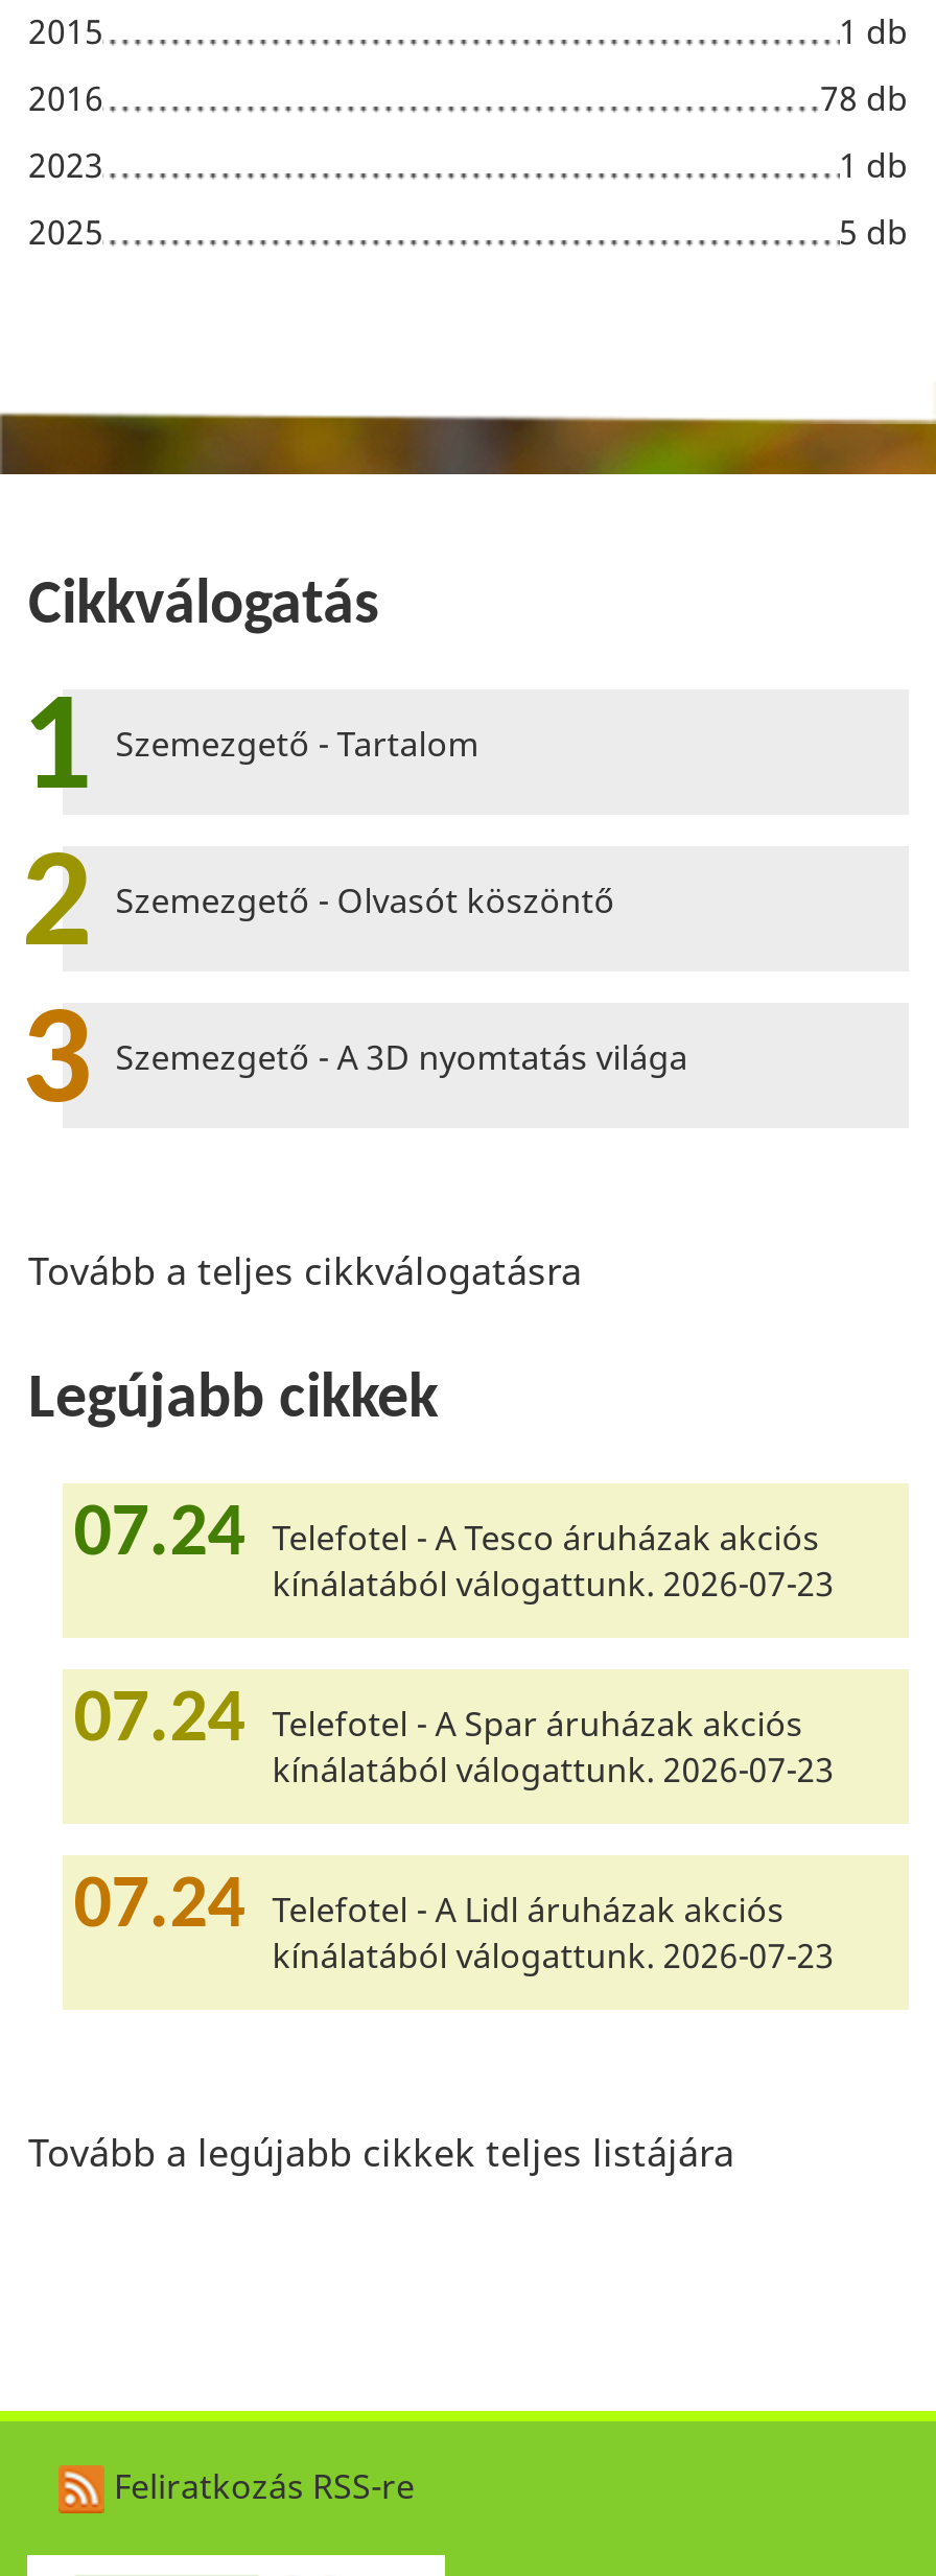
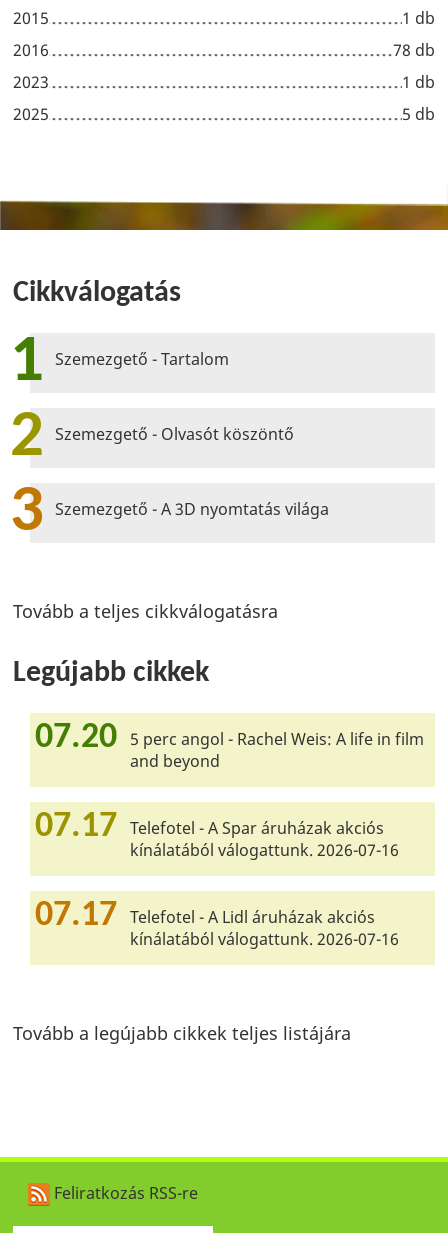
- 07.24 Telefotel - A Tesco áruházak akciós
- kínálatából válogattunk. 2026-07-23
+ 07.20 5 perc angol - Rachel Weis: A life in film
+ and beyond

- 07.24 Telefotel - A Spar áruházak akciós
- kínálatából válogattunk. 2026-07-23
+ 07.17 Telefotel - A Spar áruházak akciós
+ kínálatából válogattunk. 2026-07-16

- 07.24 Telefotel - A Lidl áruházak akciós
- kínálatából válogattunk. 2026-07-23
+ 07.17 Telefotel - A Lidl áruházak akciós
+ kínálatából válogattunk. 2026-07-16
